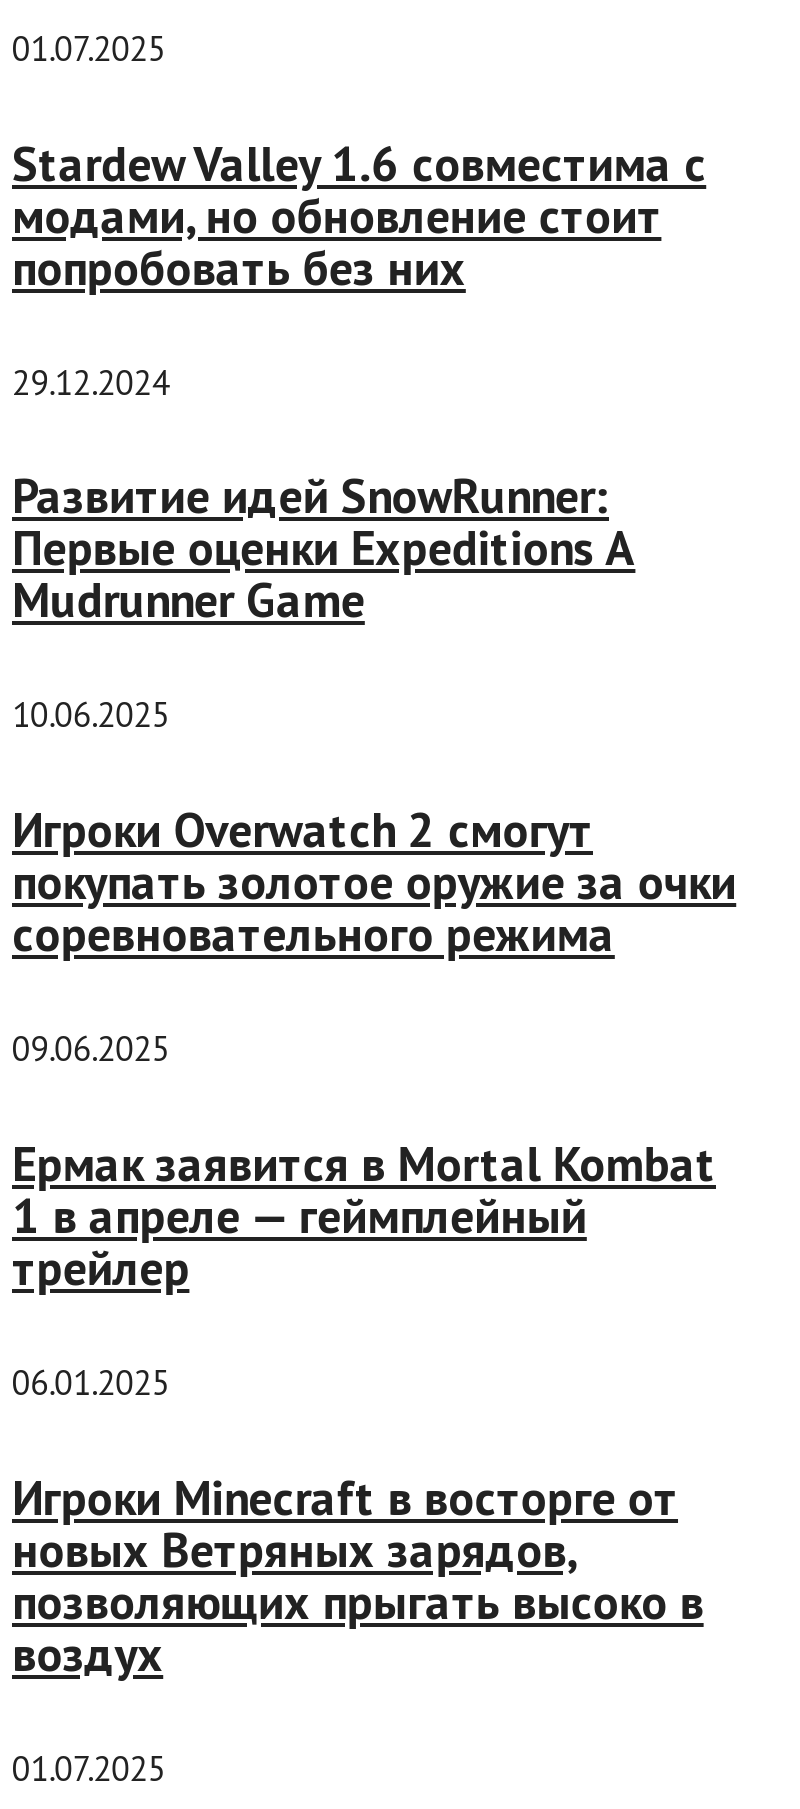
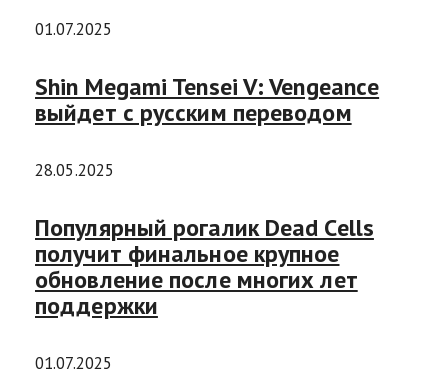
- Stardew Valley 1.6 совместима с
- модами, но обновление стоит
- попробовать без них
- 29.12.2024
- Развитие идей SnowRunner:
- Первые оценки Expeditions A
- Mudrunner Game
- 10.06.2025
- Игроки Overwatch 2 смогут
- покупать золотое оружие за очки
- соревновательного режима
- 09.06.2025
- Ермак заявится в Mortal Kombat
- 1 в апреле — геймплейный
- трейлер
- 06.01.2025
- Игроки Minecraft в восторге от
- новых Ветряных зарядов,
- позволяющих прыгать высоко в
- воздух
+ Shin Megami Tensei V: Vengeance
+ выйдет с русским переводом
+ 28.05.2025
+ Популярный рогалик Dead Cells
+ получит финальное крупное
+ обновление после многих лет
+ поддержки
